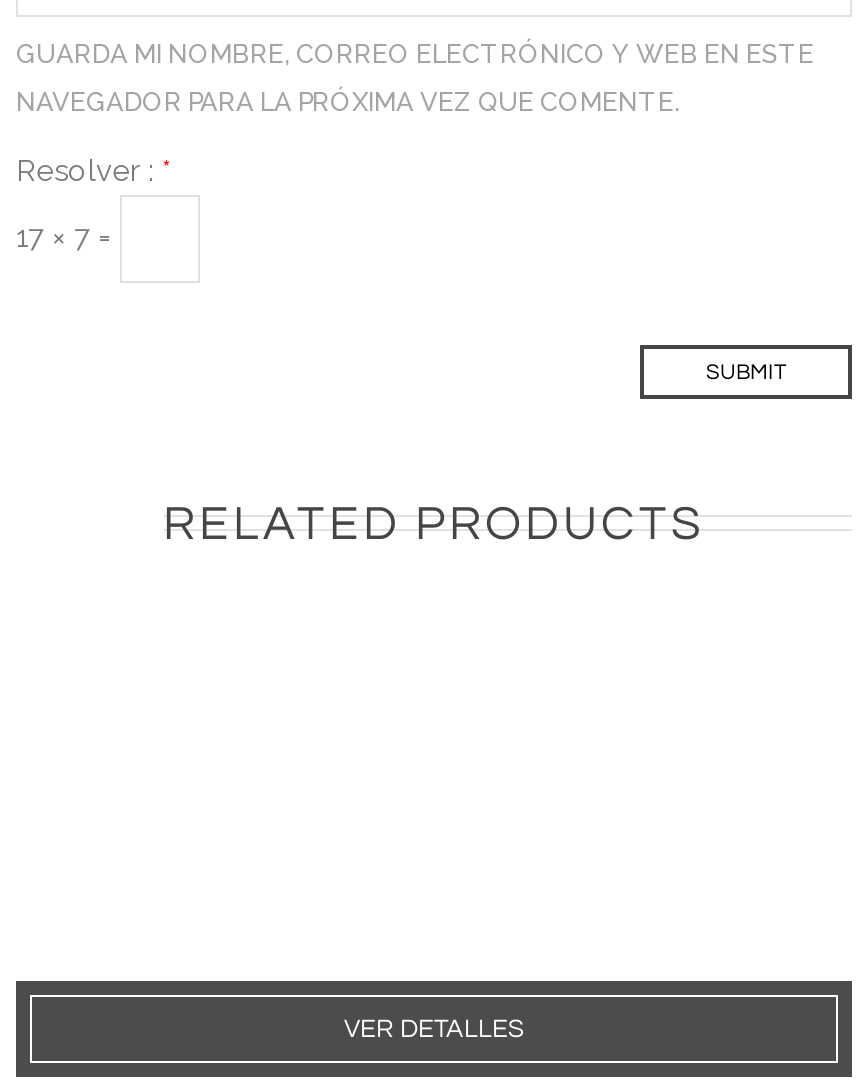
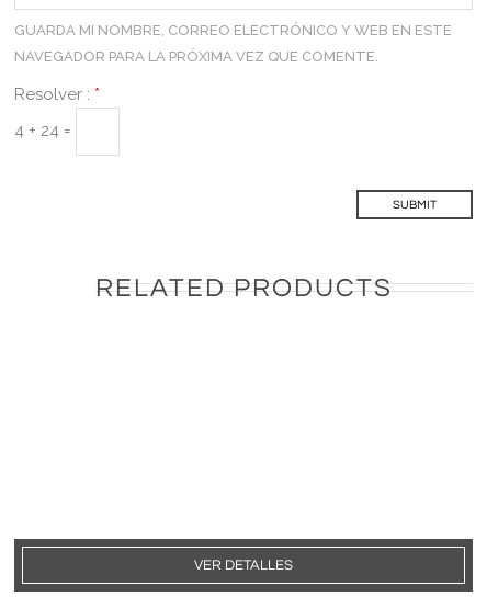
- 17 × 7 =
+ 4 + 24 =
